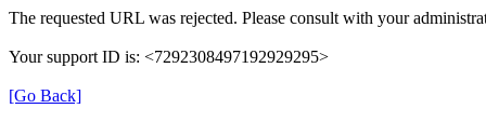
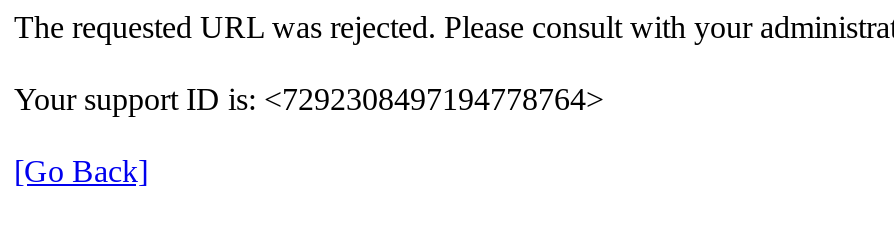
- Your support ID is: <7292308497192929295>
+ Your support ID is: <7292308497194778764>
